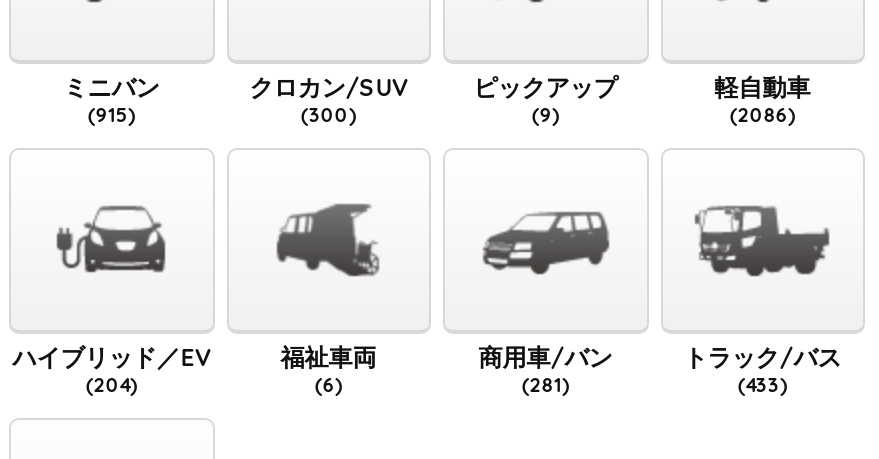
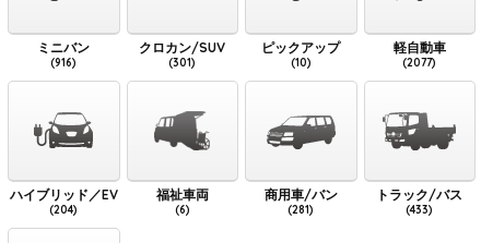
- (915)
+ (916)

- (300)
+ (301)

- (9)
+ (10)

- (2086)
+ (2077)
